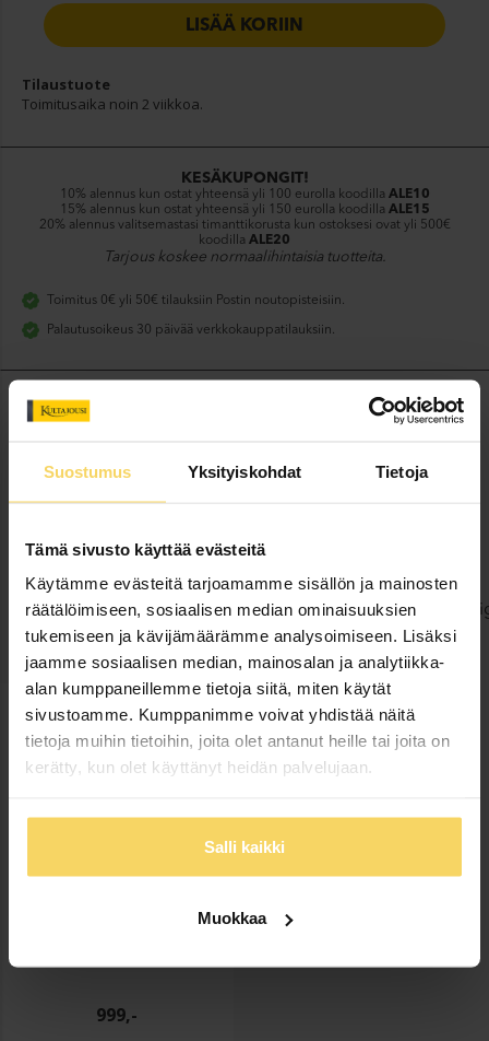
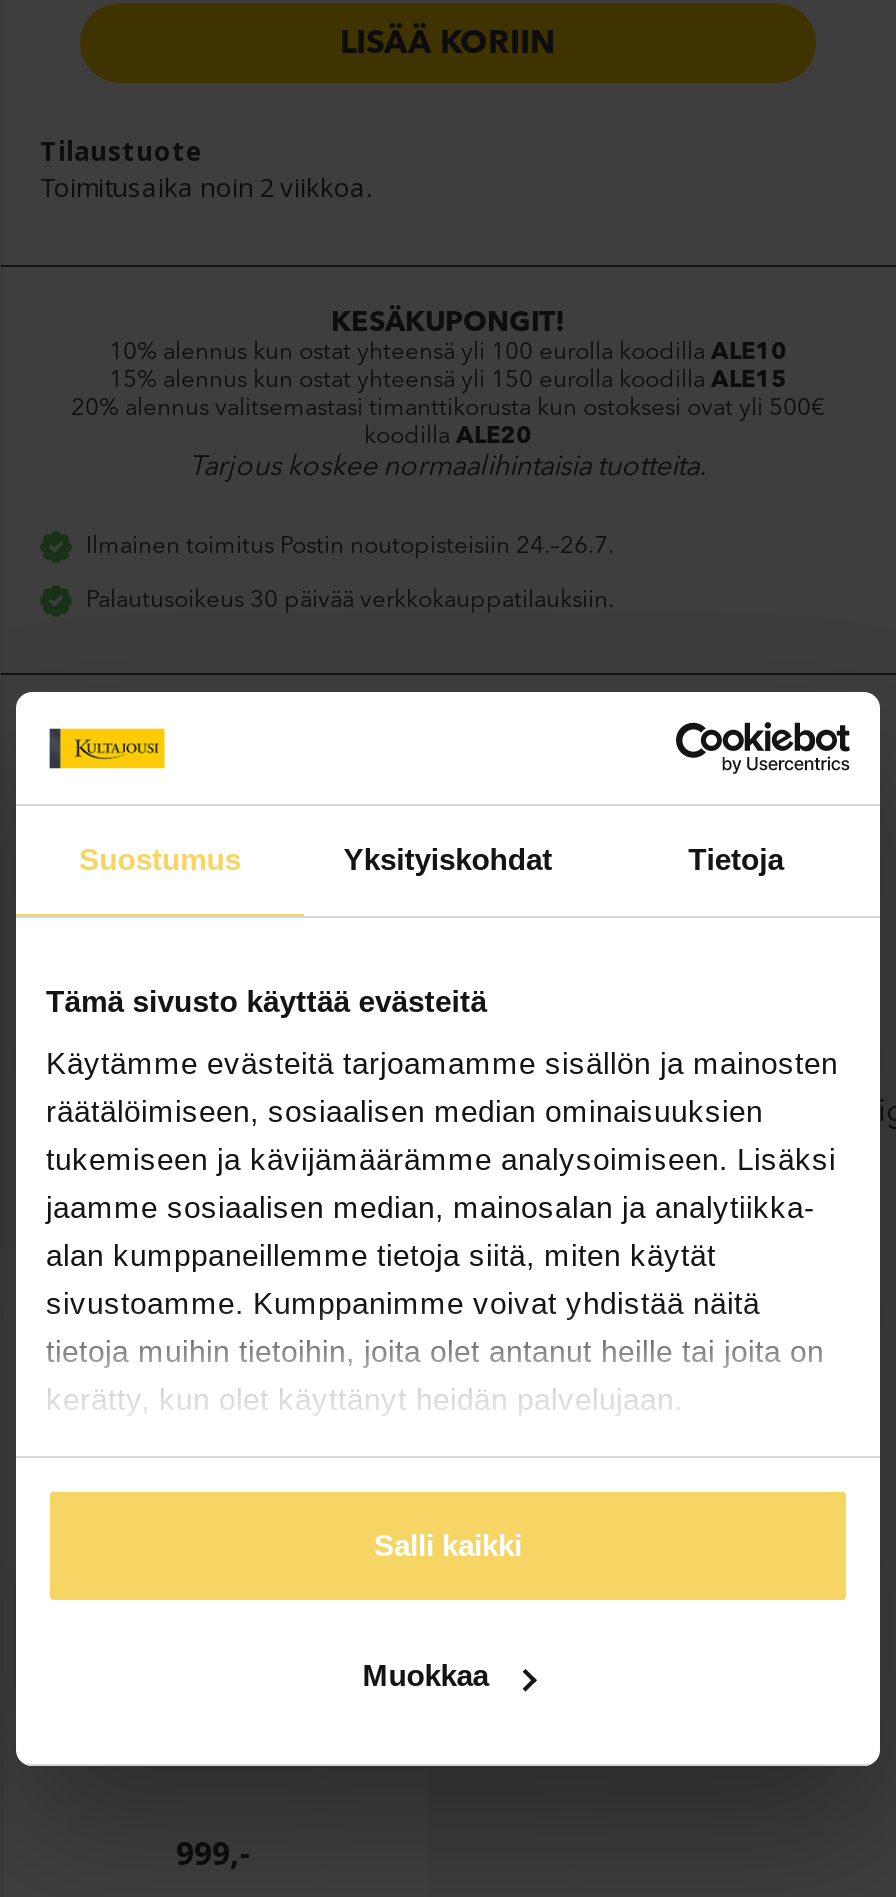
- Toimitus 0€ yli 50€ tilauksiin Postin noutopisteisiin.
+ Ilmainen toimitus Postin noutopisteisiin 24.–26.7.
